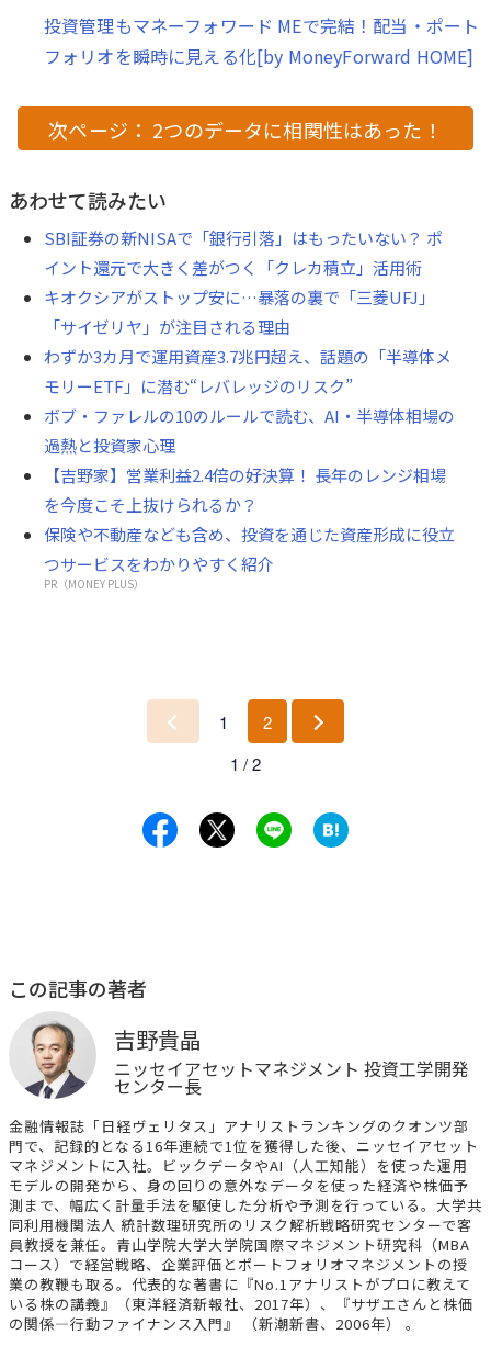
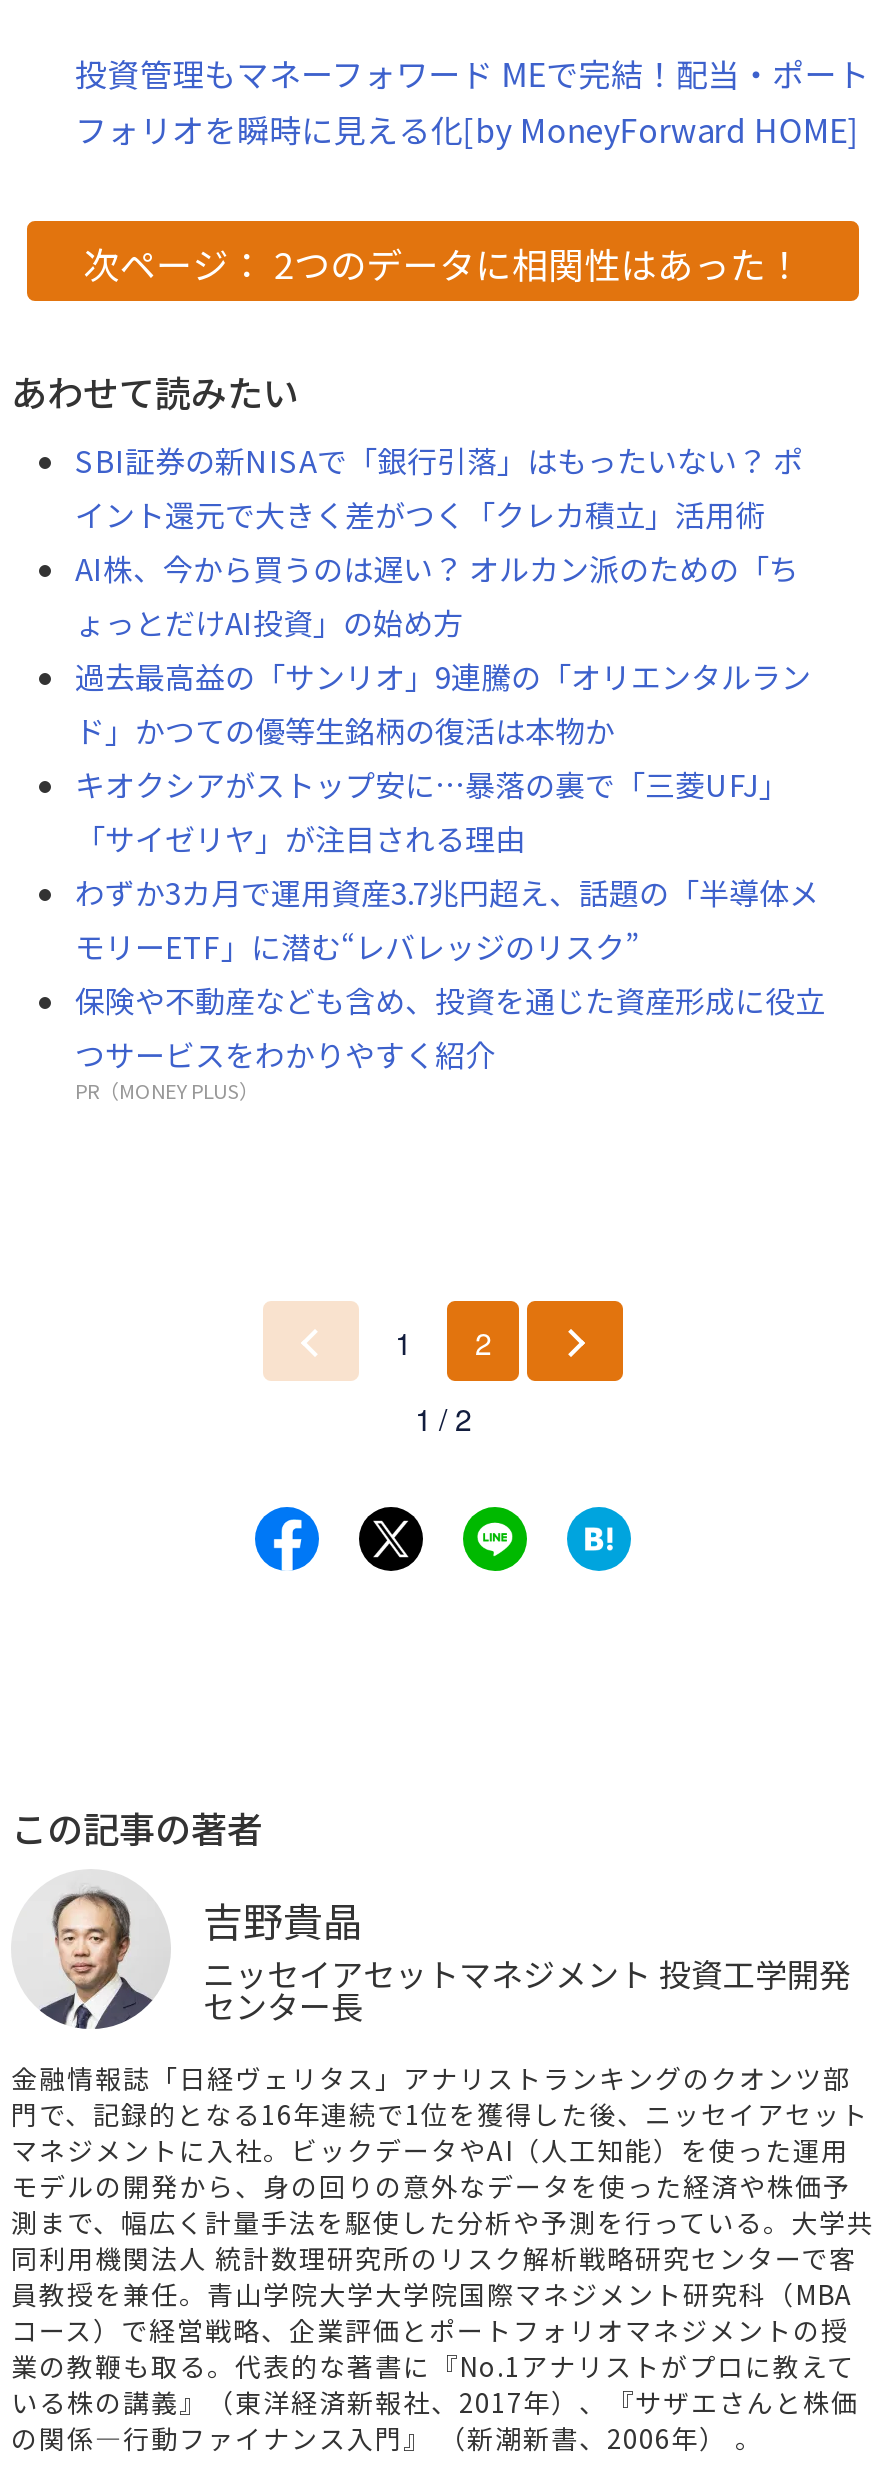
+ AI株、今から買うのは遅い？ オルカン派のための「ち
+ ょっとだけAI投資」の始め方
+ 過去最高益の「サンリオ」9連騰の「オリエンタルラン
+ ド」かつての優等生銘柄の復活は本物か

moved down: キオクシアがストップ安に…暴落の裏で「三菱UFJ」 | 「サイゼリヤ」が注目される理由 | わずか3カ月で運用資産3.7兆円超え、話題の「半導体メ | モリーETF」に潜む“レバレッジのリスク”

- ボブ・ファレルの10のルールで読む、AI・半導体相場の
- 過熱と投資家心理
- 【吉野家】営業利益2.4倍の好決算！ 長年のレンジ相場
- を今度こそ上抜けられるか？
